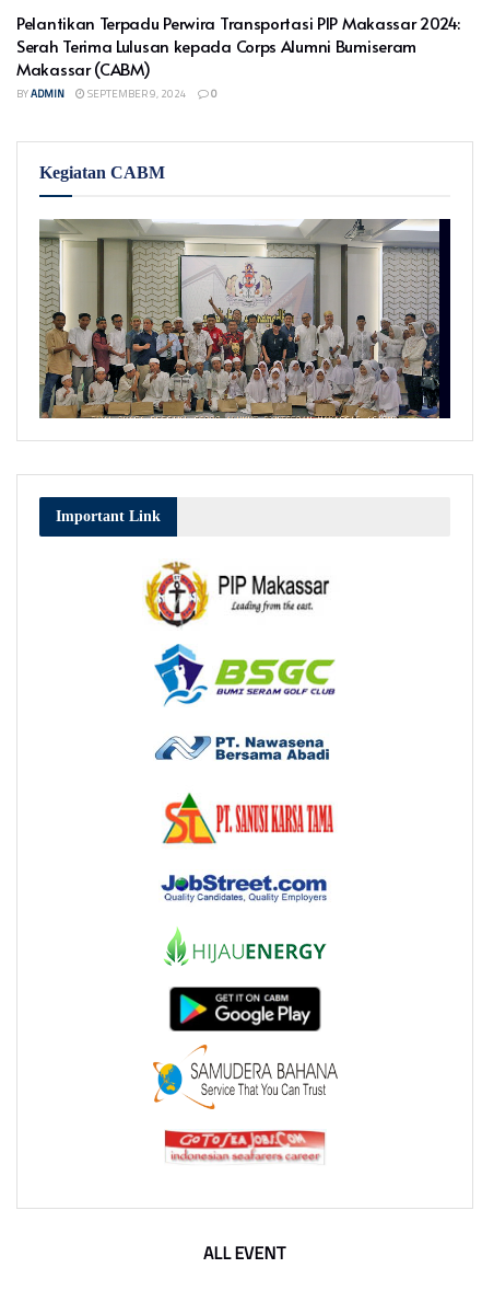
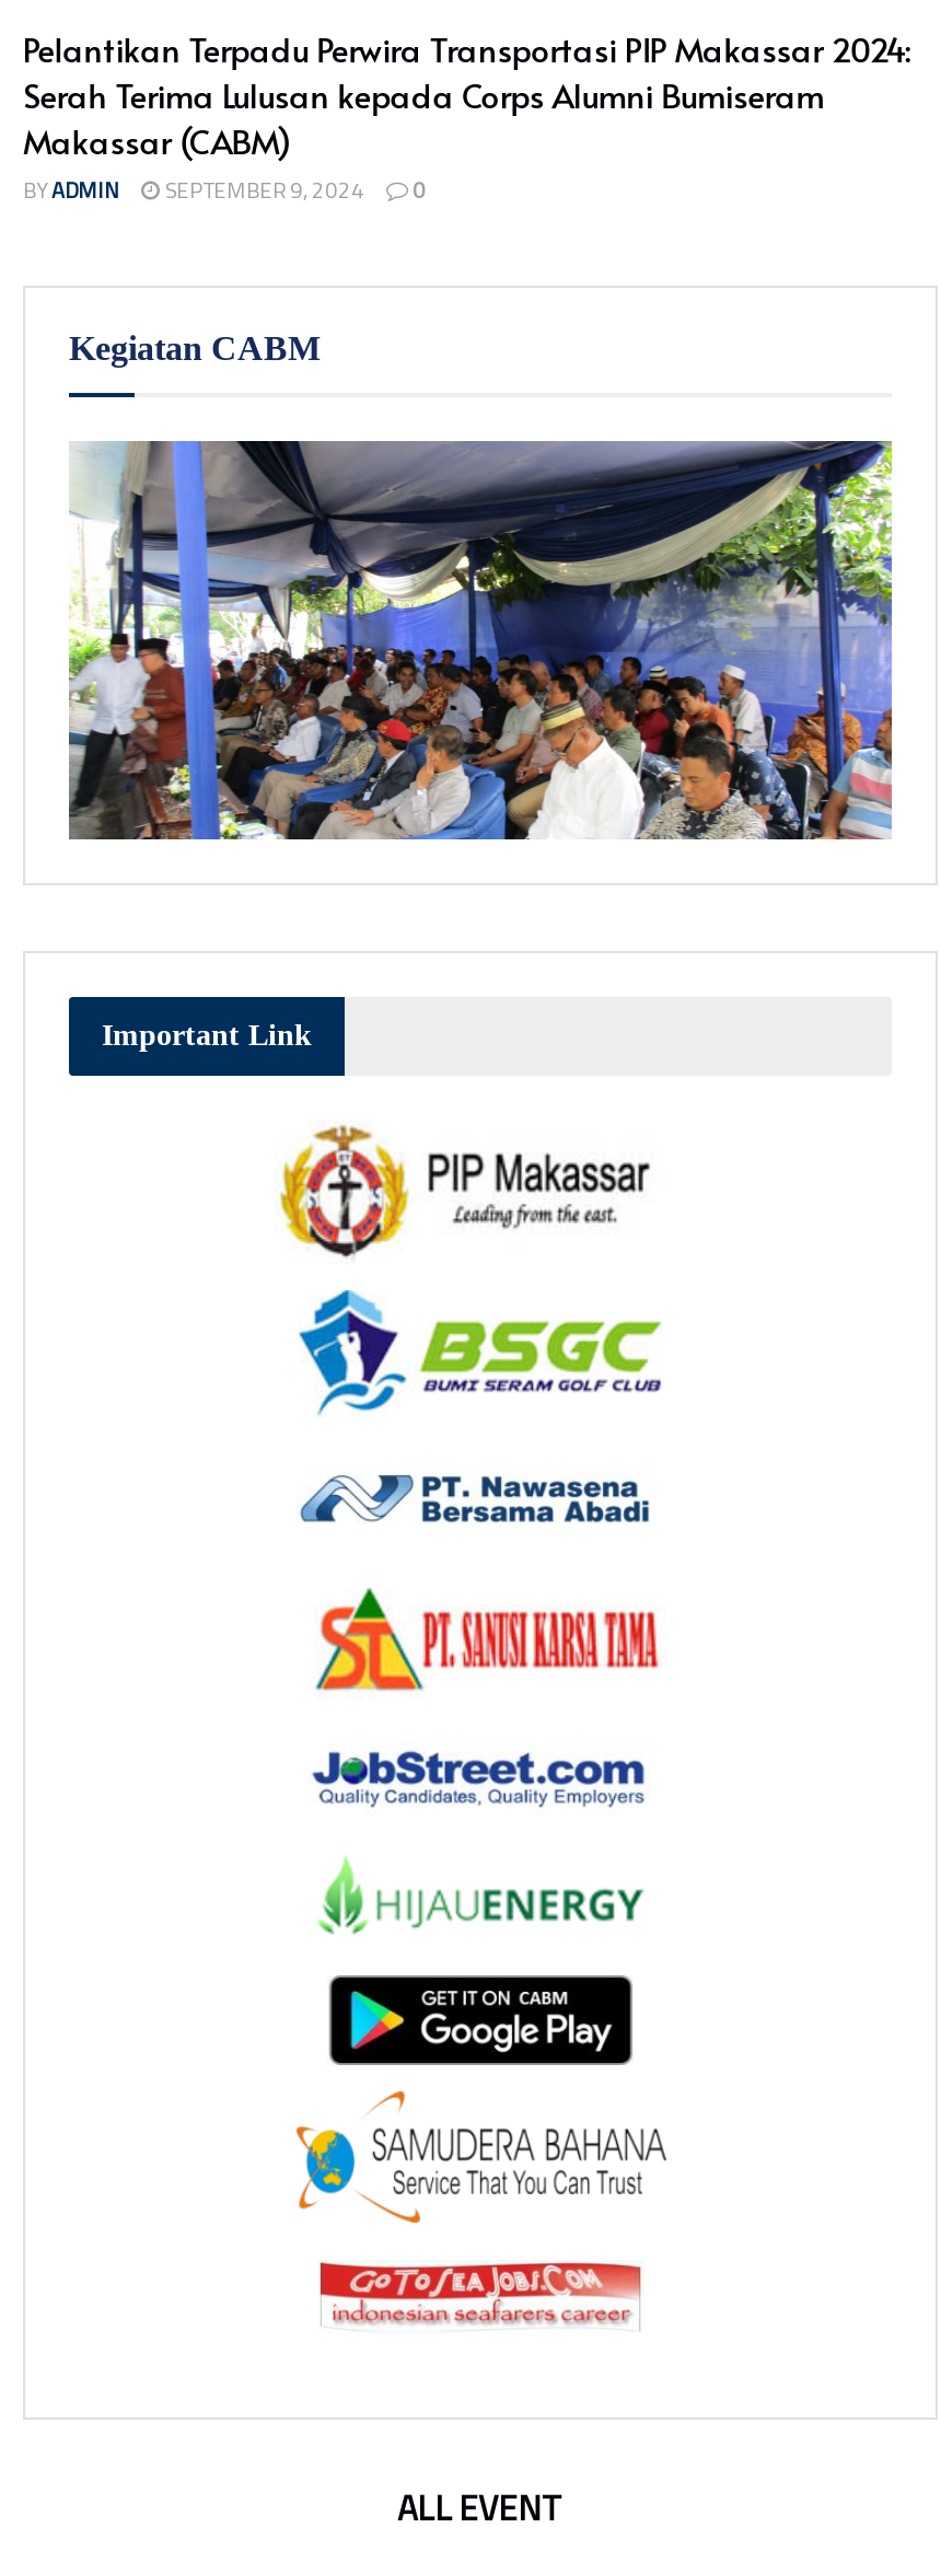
- [image]
+ [image]
